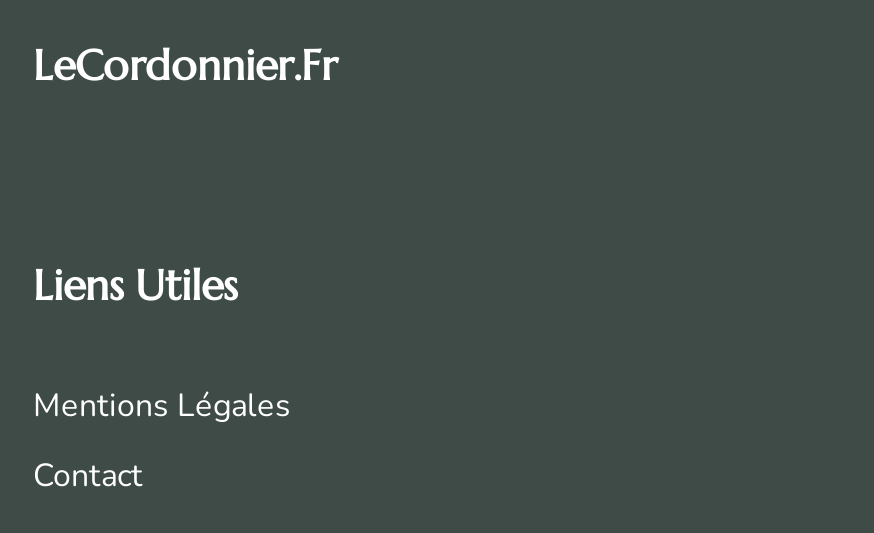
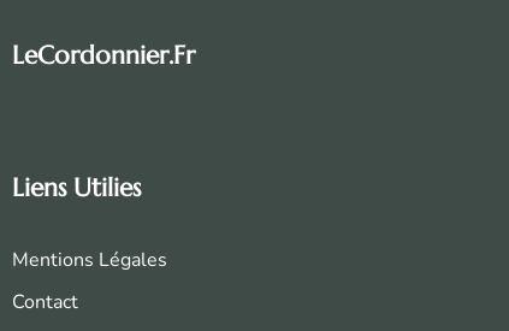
- Liens Utiles
+ Liens Utilies
